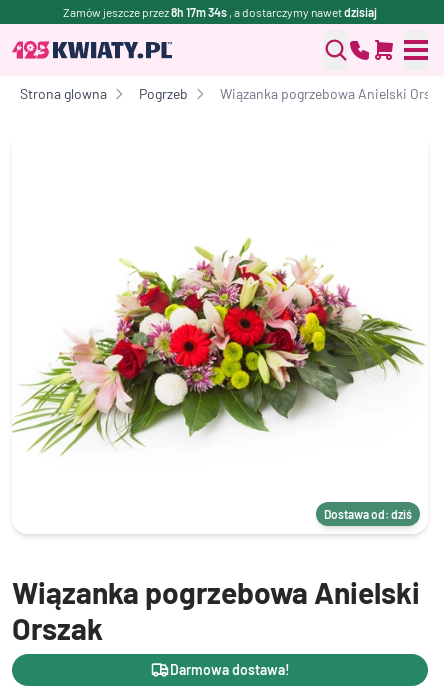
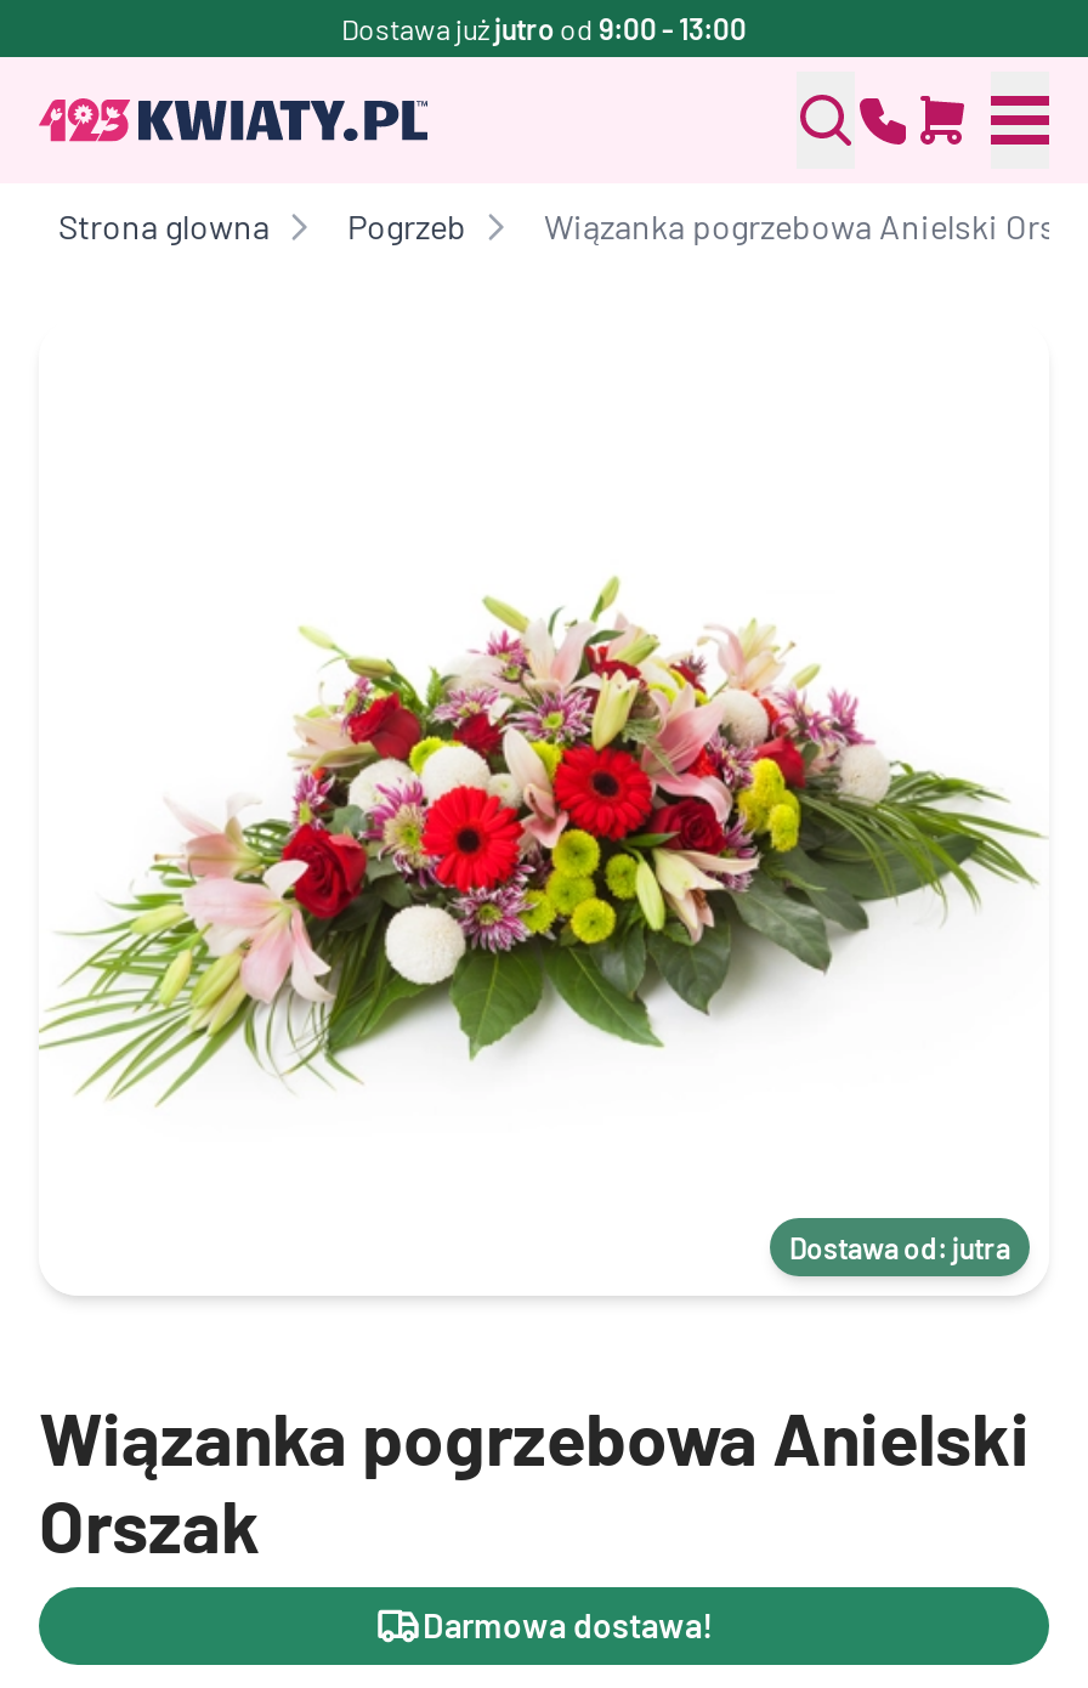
- Zamów jeszcze przez8h 17m 34s, a dostarczymy nawetdzisiaj
+ Dostawa już jutro od 9:00 - 13:00

- Dostawa od: dziś
+ Dostawa od: jutra
